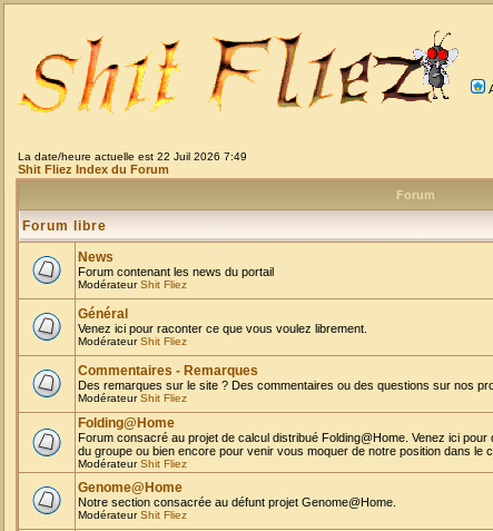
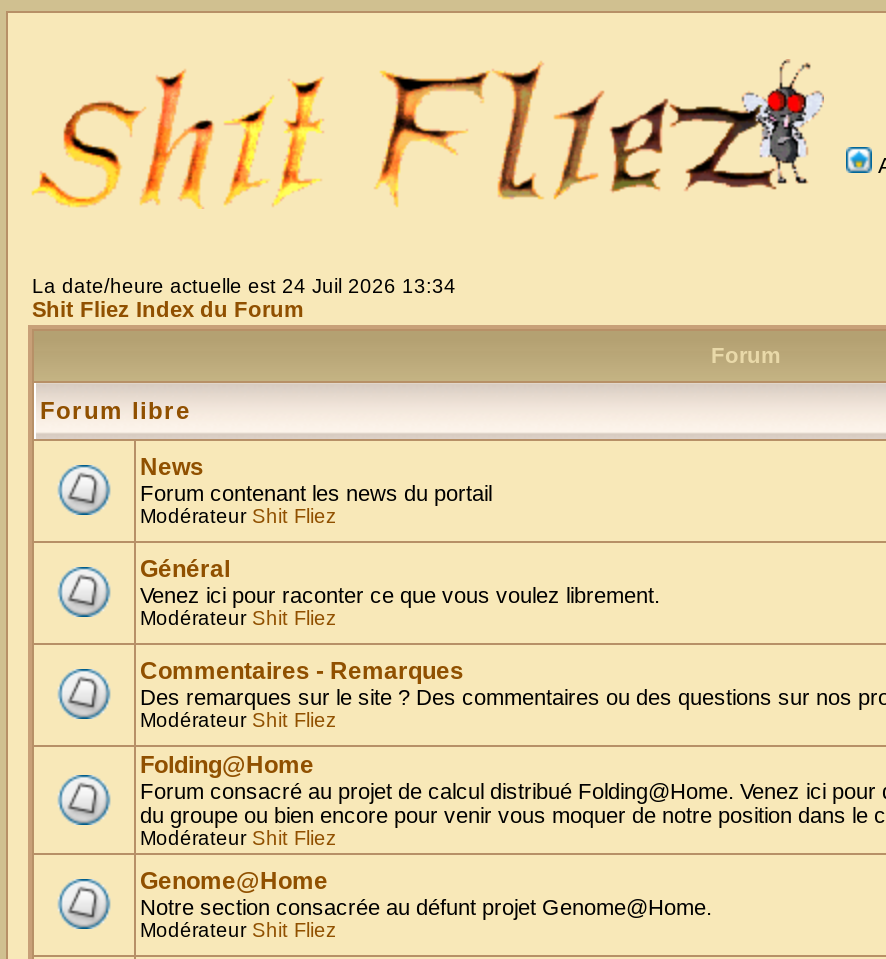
- La date/heure actuelle est 22 Juil 2026 7:49
+ La date/heure actuelle est 24 Juil 2026 13:34
